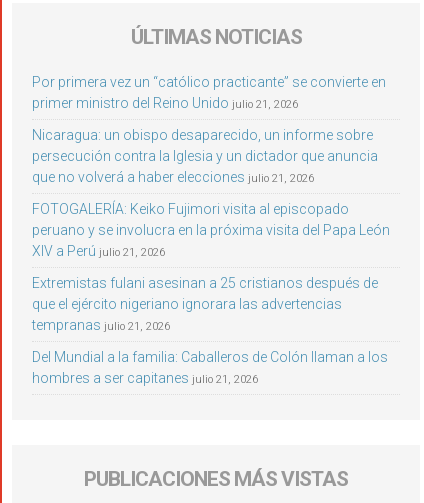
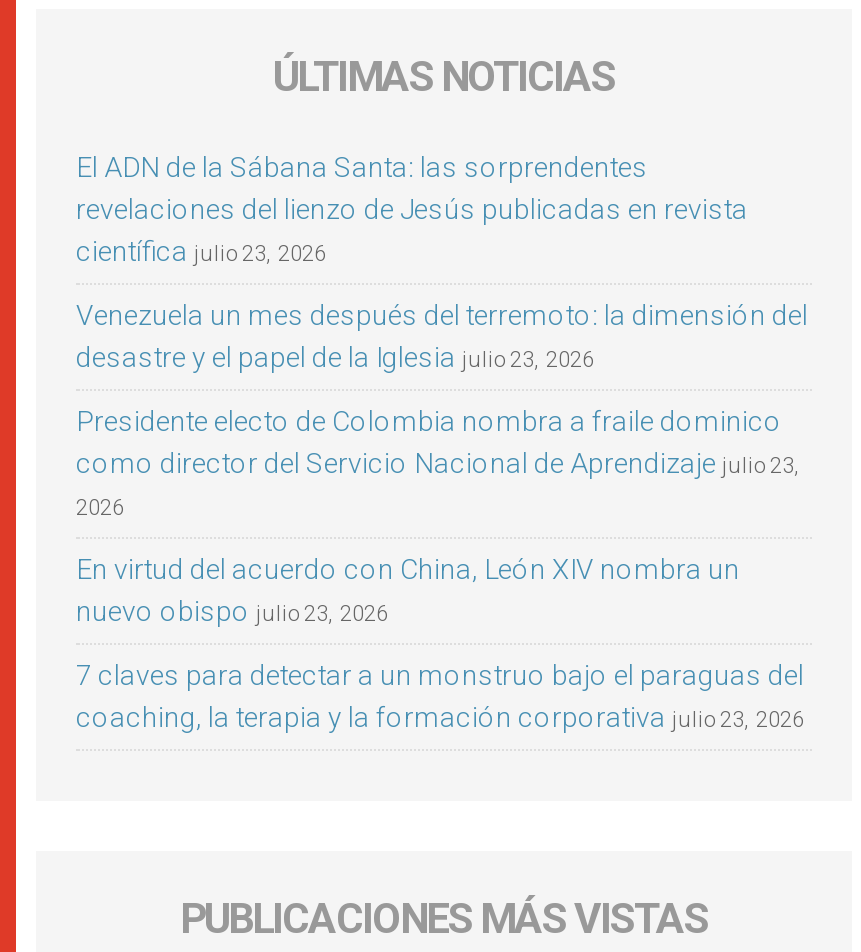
- Por primera vez un “católico practicante” se convierte en
- primer ministro del Reino Unido julio 21, 2026
- Nicaragua: un obispo desaparecido, un informe sobre
- persecución contra la Iglesia y un dictador que anuncia
- que no volverá a haber elecciones julio 21, 2026
- FOTOGALERÍA: Keiko Fujimori visita al episcopado
- peruano y se involucra en la próxima visita del Papa León
- XIV a Perú julio 21, 2026
- Extremistas fulani asesinan a 25 cristianos después de
- que el ejército nigeriano ignorara las advertencias
- tempranas julio 21, 2026
- Del Mundial a la familia: Caballeros de Colón llaman a los
- hombres a ser capitanes julio 21, 2026
+ El ADN de la Sábana Santa: las sorprendentes
+ revelaciones del lienzo de Jesús publicadas en revista
+ científica julio 23, 2026
+ Venezuela un mes después del terremoto: la dimensión del
+ desastre y el papel de la Iglesia julio 23, 2026
+ Presidente electo de Colombia nombra a fraile dominico
+ como director del Servicio Nacional de Aprendizaje julio 23,
+ 2026
+ En virtud del acuerdo con China, León XIV nombra un
+ nuevo obispo julio 23, 2026
+ 7 claves para detectar a un monstruo bajo el paraguas del
+ coaching, la terapia y la formación corporativa julio 23, 2026
